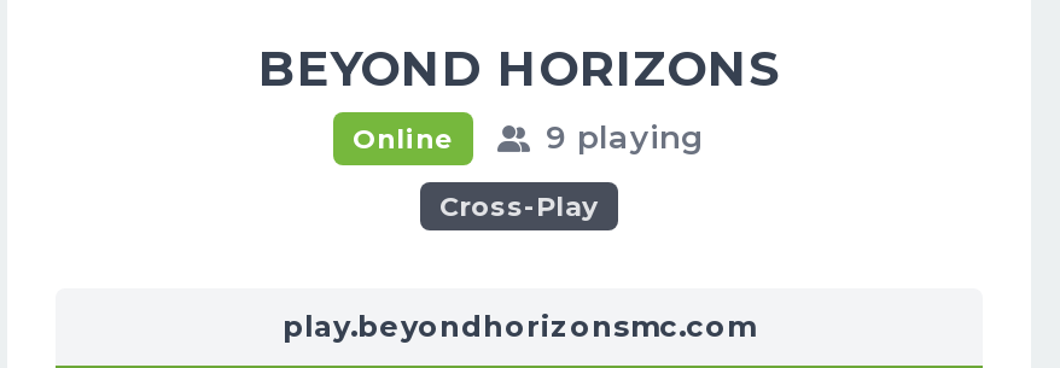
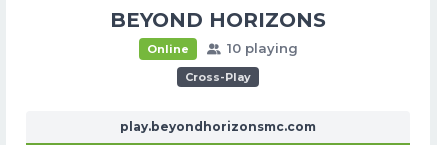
- 9 playing
+ 10 playing
